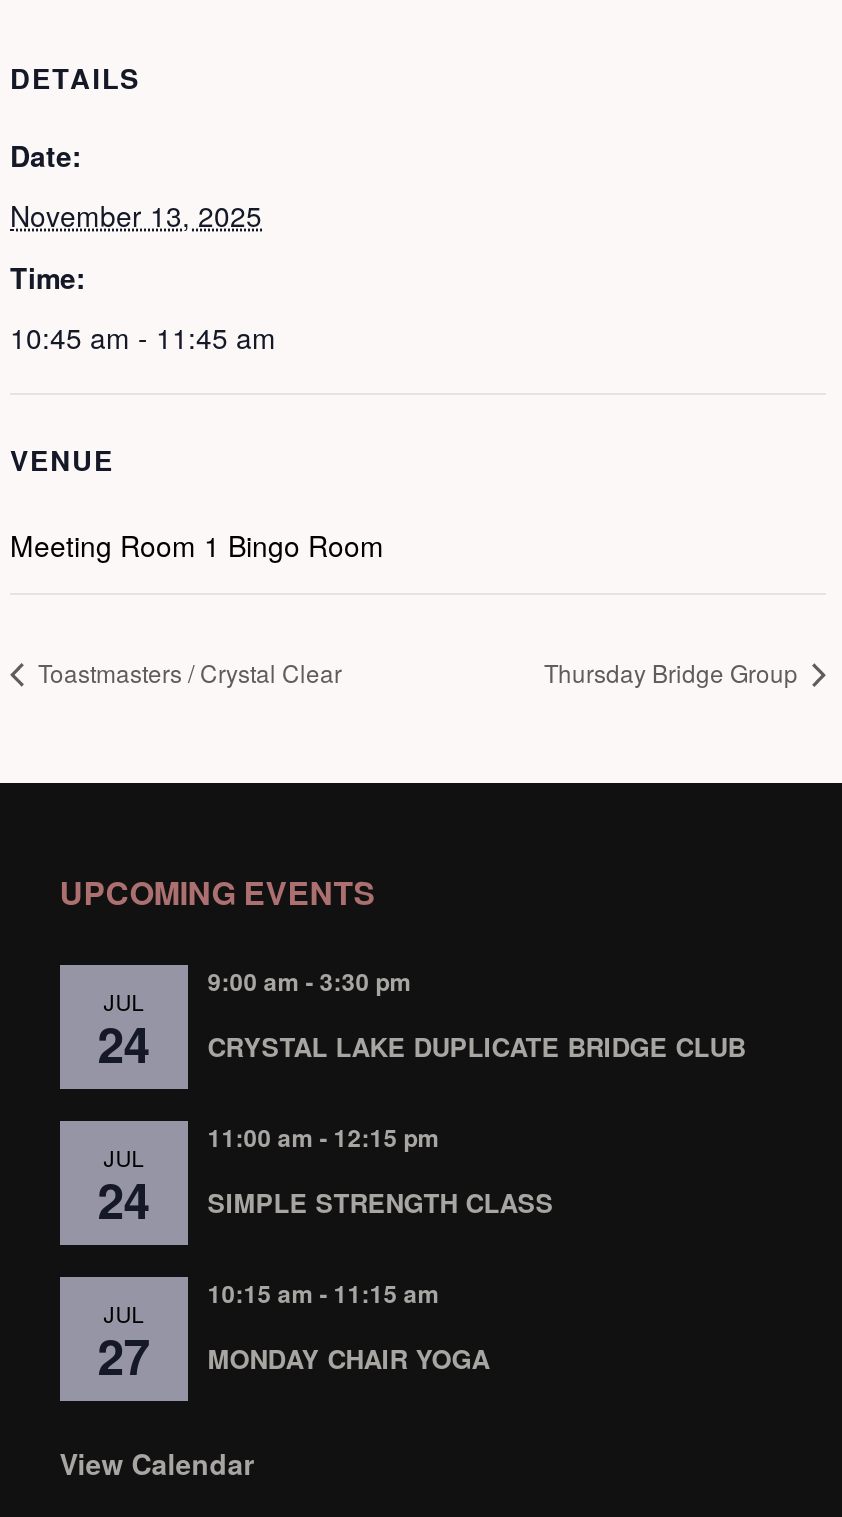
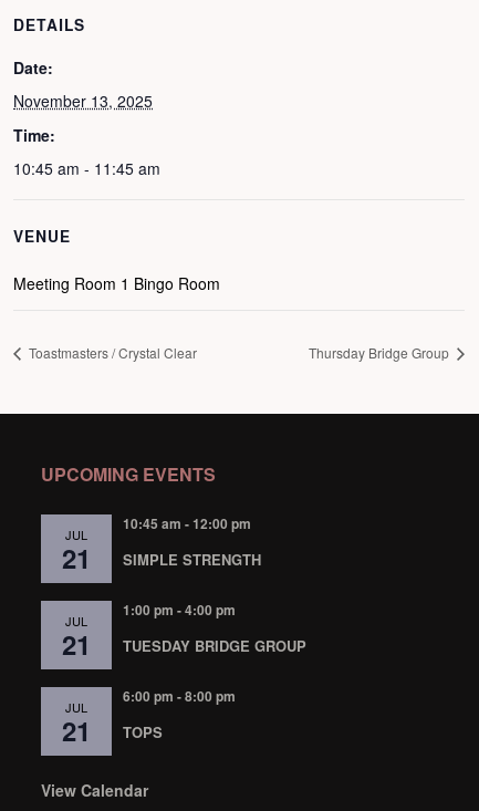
- 9:00 am - 3:30 pm
+ 10:45 am - 12:00 pm

- 24
+ 21

- CRYSTAL LAKE DUPLICATE BRIDGE CLUB
+ SIMPLE STRENGTH

- 11:00 am - 12:15 pm
+ 1:00 pm - 4:00 pm

- 24
+ 21

- SIMPLE STRENGTH CLASS
+ TUESDAY BRIDGE GROUP

- 10:15 am - 11:15 am
+ 6:00 pm - 8:00 pm

- 27
+ 21

- MONDAY CHAIR YOGA
+ TOPS
